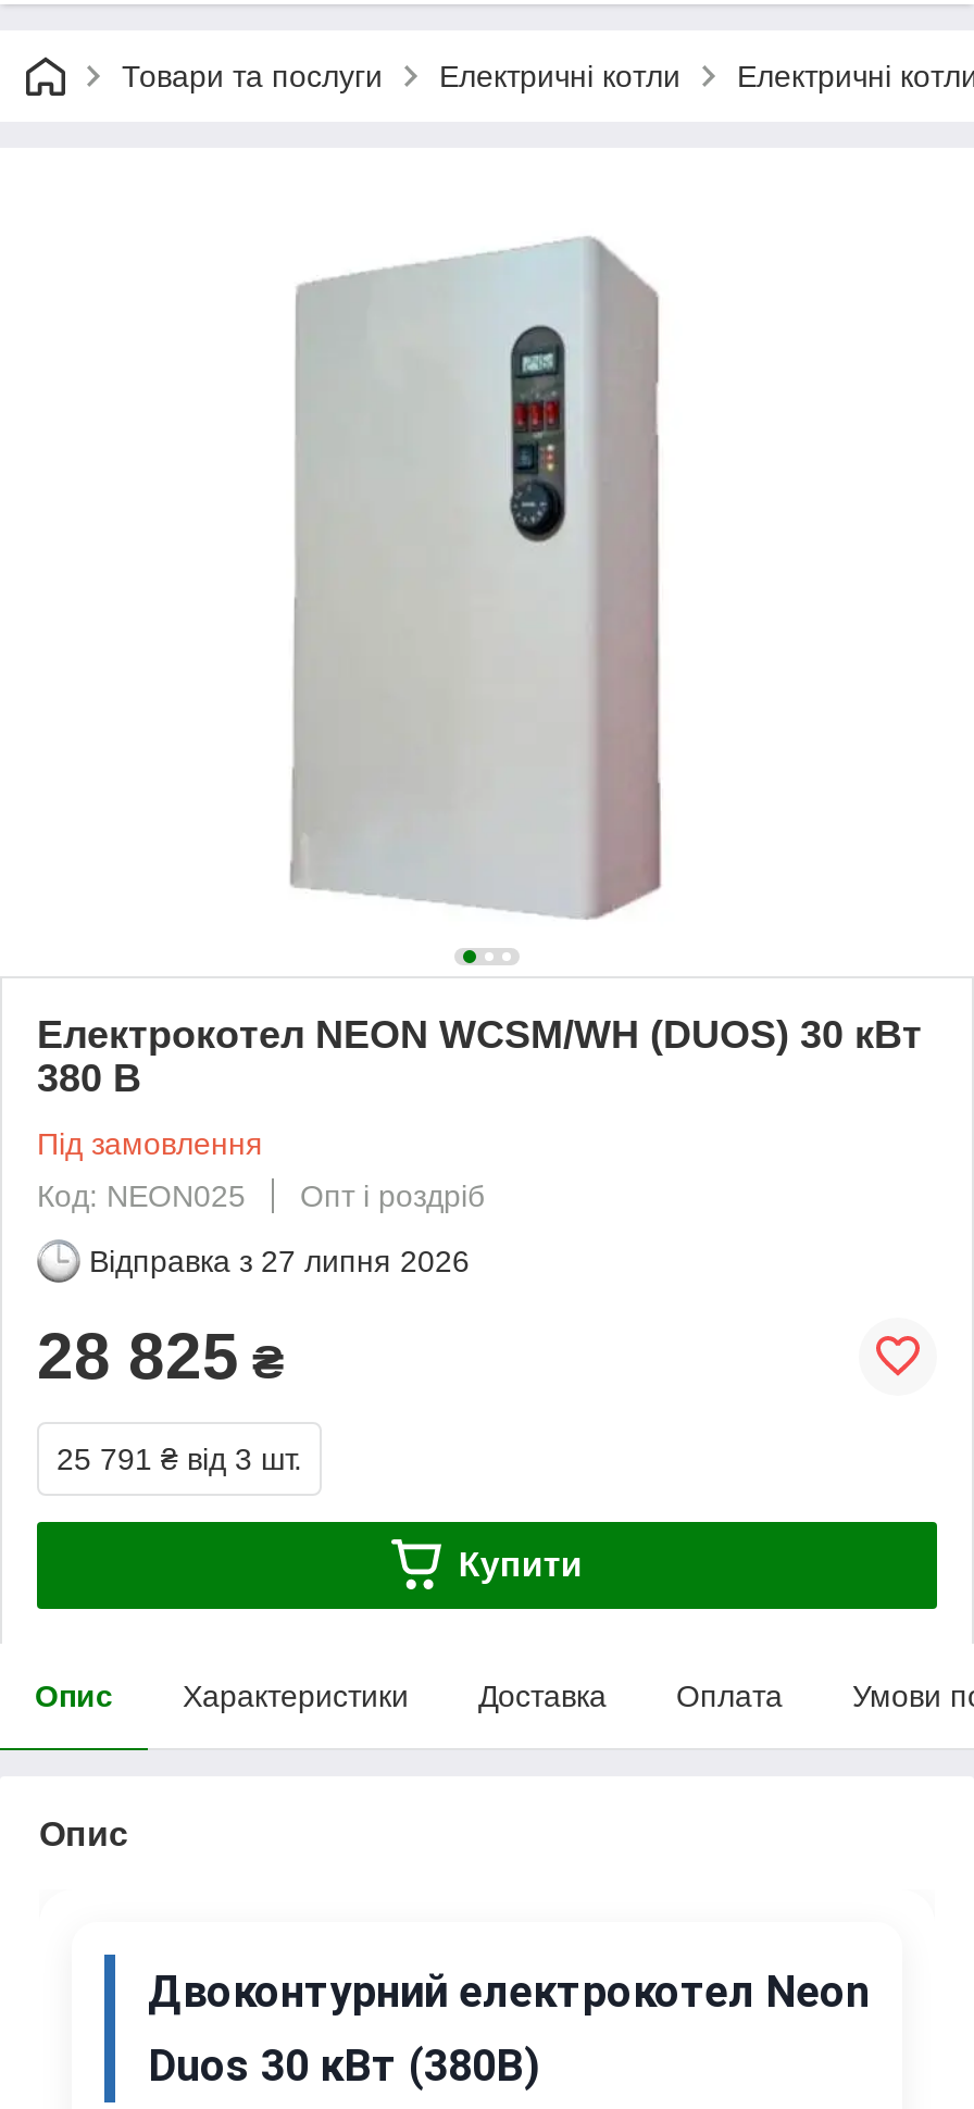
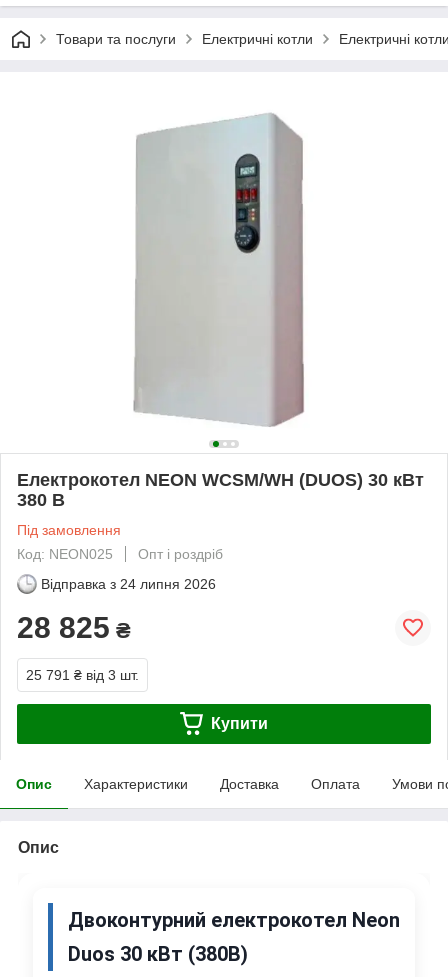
- Відправка з 27 липня 2026
+ Відправка з 24 липня 2026
